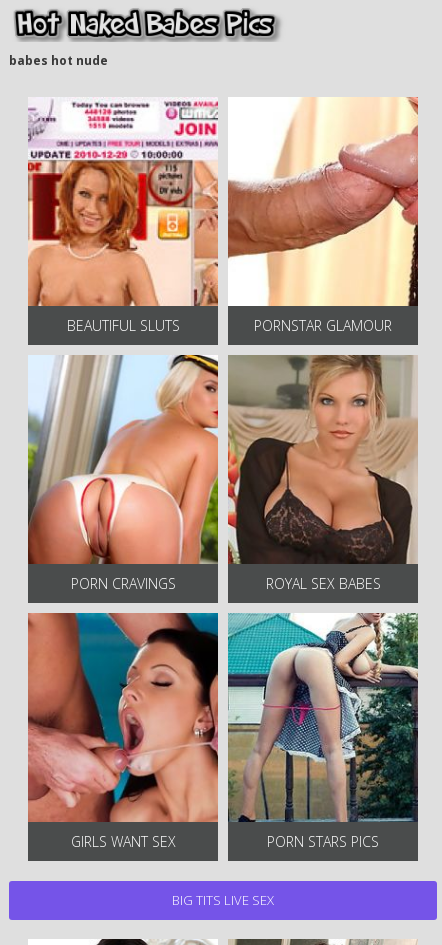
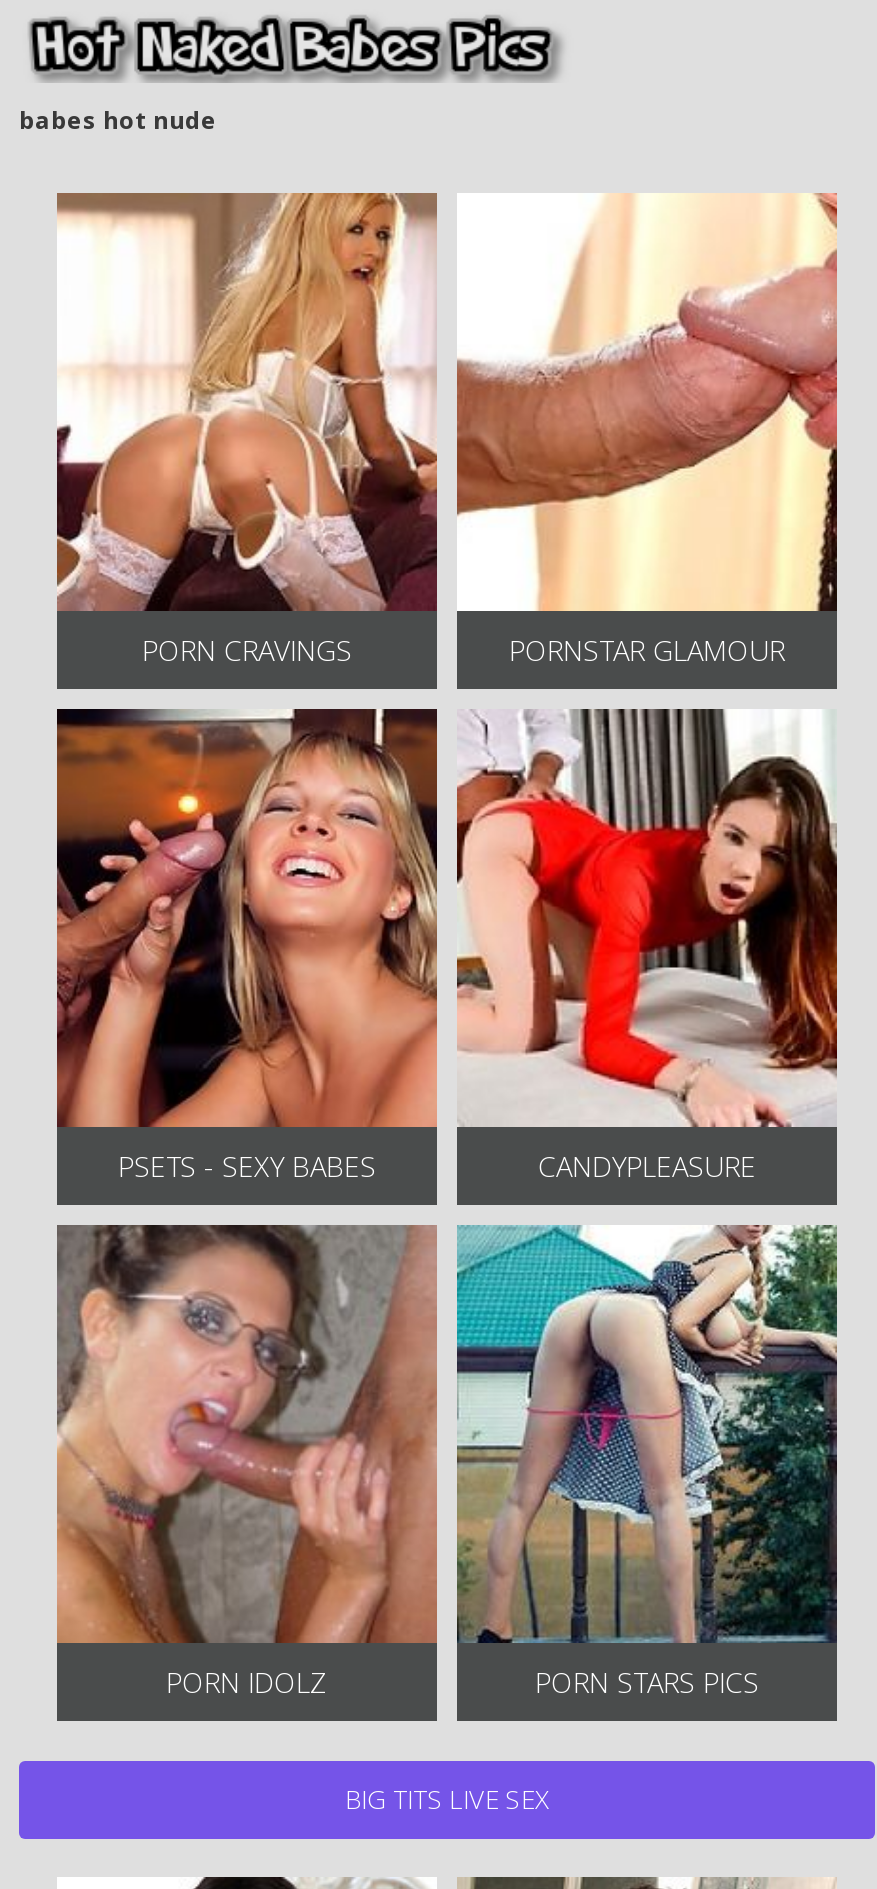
- [image]
+ [image]

- BEAUTIFUL SLUTS

- [image]
+ [image]

- [image]
- ROYAL SEX BABES
+ [image]
+ PSETS - SEXY BABES
+ CANDYPLEASURE

moved up: PORN CRAVINGS

- [image]
- GIRLS WANT SEX
+ [image]
+ PORN IDOLZ
